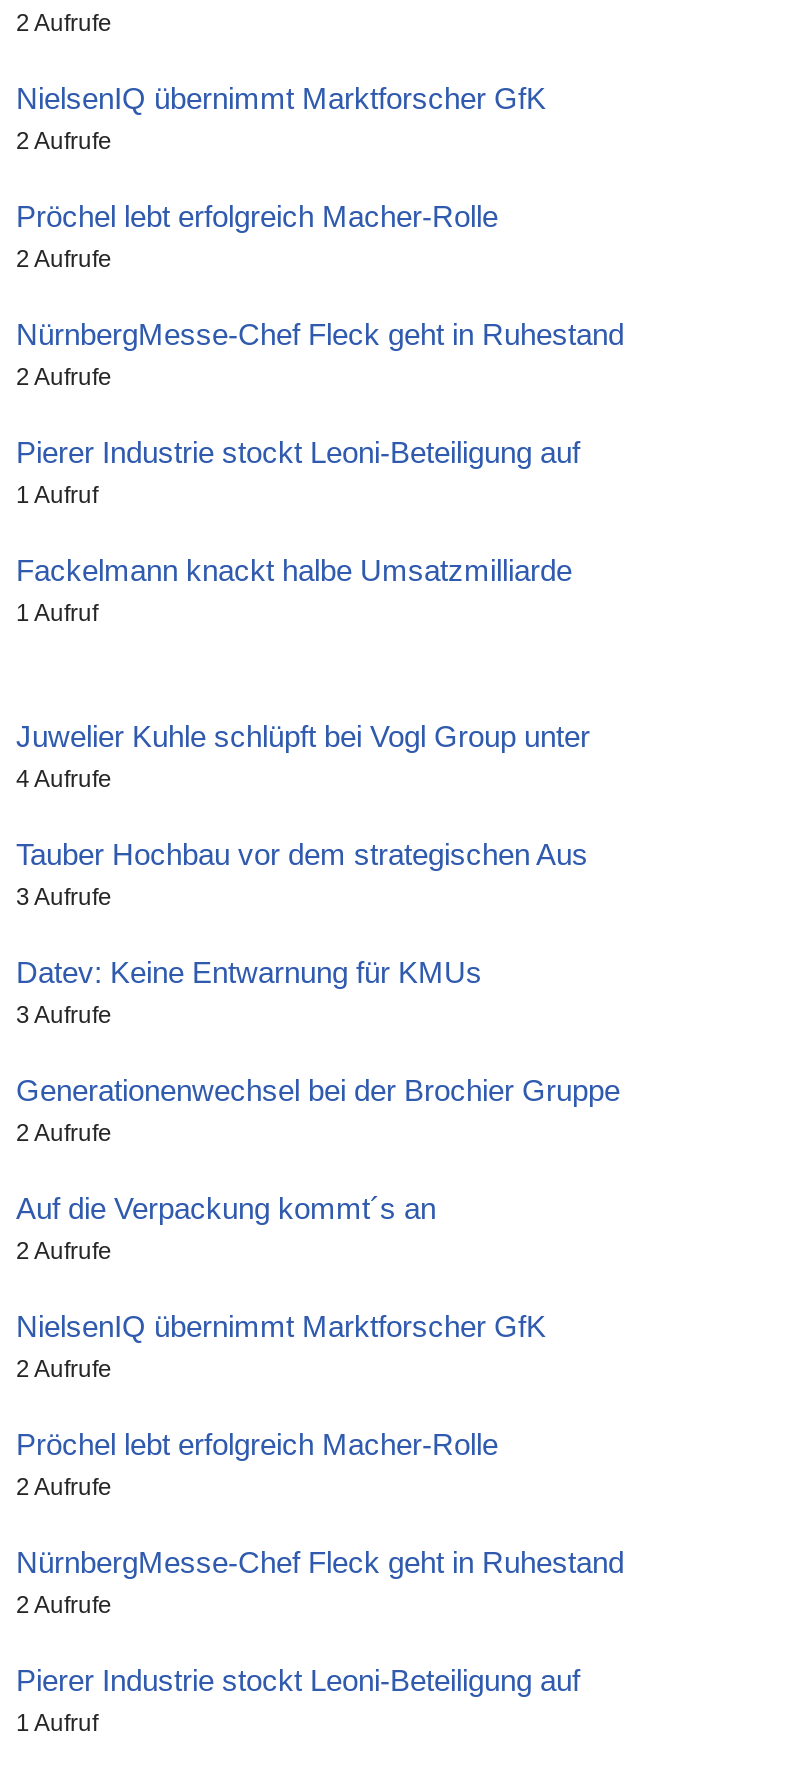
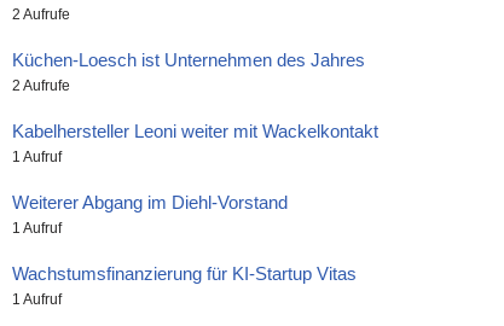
- NielsenIQ übernimmt Marktforscher GfK
+ Küchen-Loesch ist Unternehmen des Jahres

- Pröchel lebt erfolgreich Macher-Rolle
- 2 Aufrufe
- NürnbergMesse-Chef Fleck geht in Ruhestand
- 2 Aufrufe
- Pierer Industrie stockt Leoni-Beteiligung auf
+ Kabelhersteller Leoni weiter mit Wackelkontakt

- Fackelmann knackt halbe Umsatzmilliarde
+ Weiterer Abgang im Diehl-Vorstand

- Juwelier Kuhle schlüpft bei Vogl Group unter
- 4 Aufrufe
- Tauber Hochbau vor dem strategischen Aus
- 3 Aufrufe
- Datev: Keine Entwarnung für KMUs
- 3 Aufrufe
- Generationenwechsel bei der Brochier Gruppe
- 2 Aufrufe
- Auf die Verpackung kommt´s an
- 2 Aufrufe
- NielsenIQ übernimmt Marktforscher GfK
- 2 Aufrufe
- Pröchel lebt erfolgreich Macher-Rolle
- 2 Aufrufe
- NürnbergMesse-Chef Fleck geht in Ruhestand
- 2 Aufrufe
- Pierer Industrie stockt Leoni-Beteiligung auf
+ Wachstumsfinanzierung für KI-Startup Vitas
